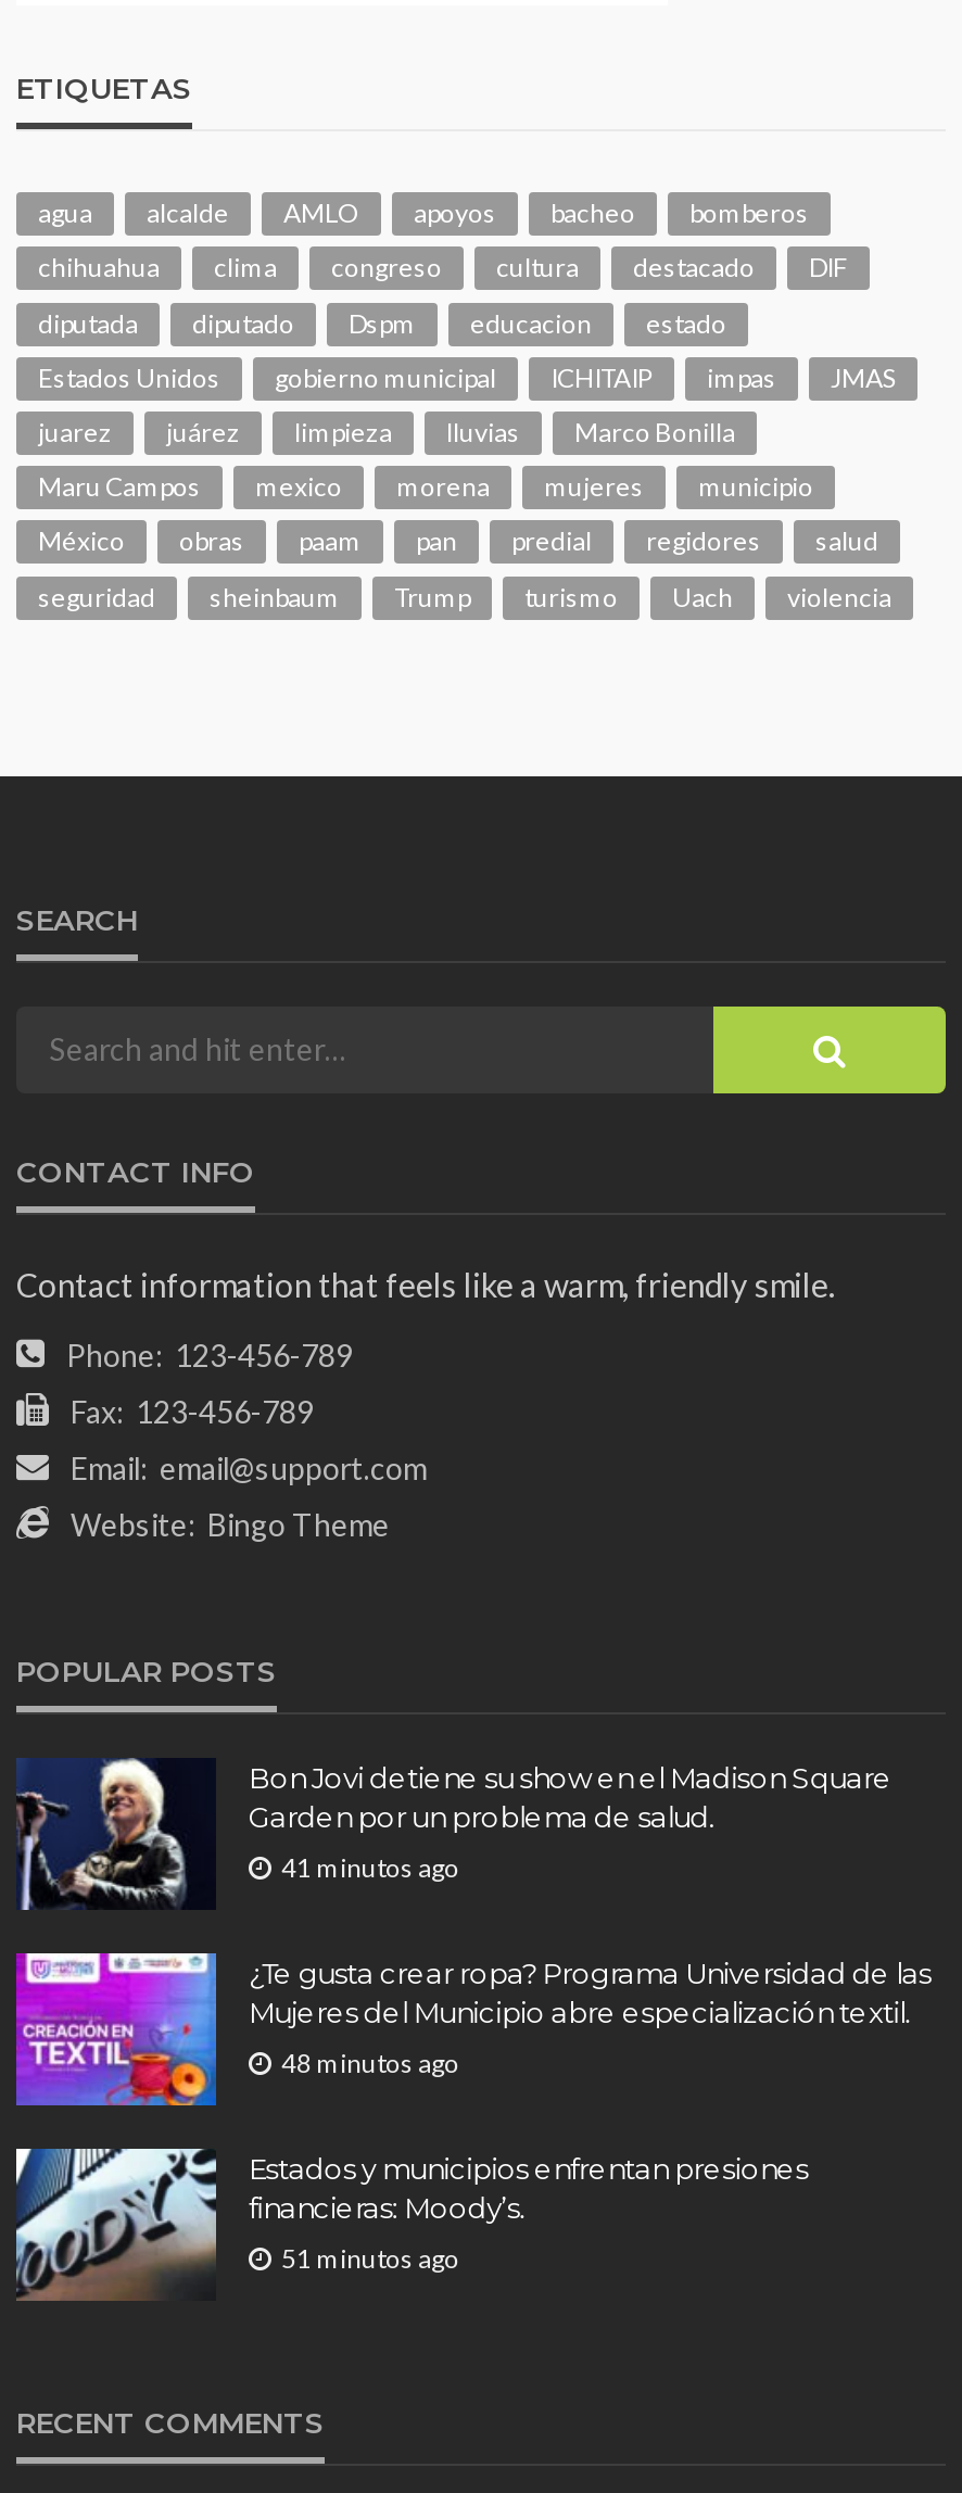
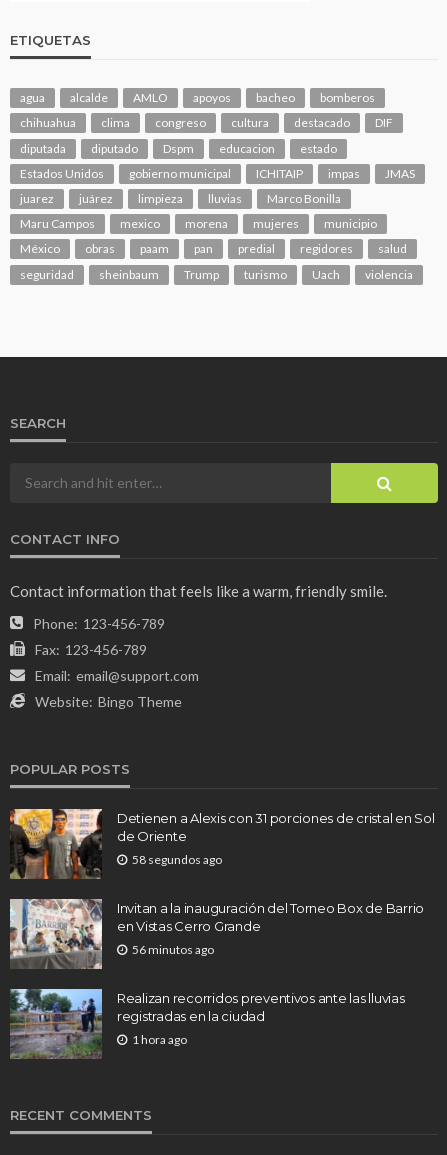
- [image]
- Bon Jovi detiene su show en el Madison Square
- Garden por un problema de salud.
+ [image]
+ Detienen a Alexis con 31 porciones de cristal en Sol
+ de Oriente

- 41 minutos ago
+ 58 segundos ago

- [image]
- ¿Te gusta crear ropa? Programa Universidad de las
- Mujeres del Municipio abre especialización textil.
+ [image]
+ Invitan a la inauguración del Torneo Box de Barrio
+ en Vistas Cerro Grande

- 48 minutos ago
+ 56 minutos ago

- [image]
- Estados y municipios enfrentan presiones
- financieras: Moody’s.
+ [image]
+ Realizan recorridos preventivos ante las lluvias
+ registradas en la ciudad

- 51 minutos ago
+ 1 hora ago
